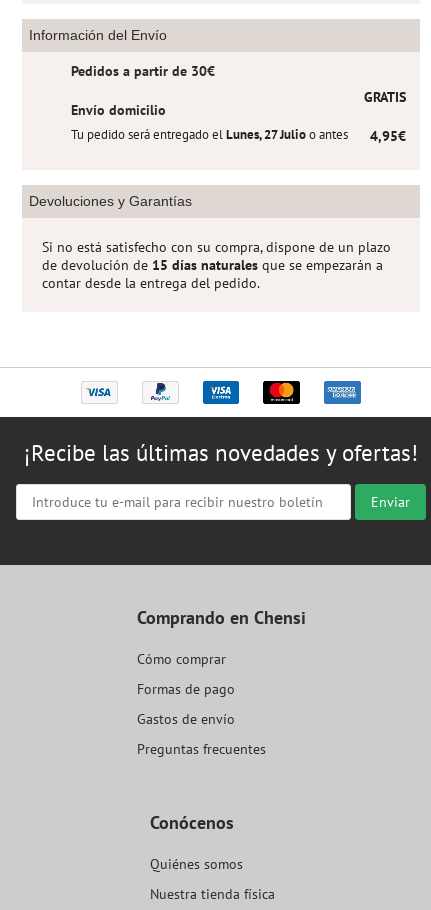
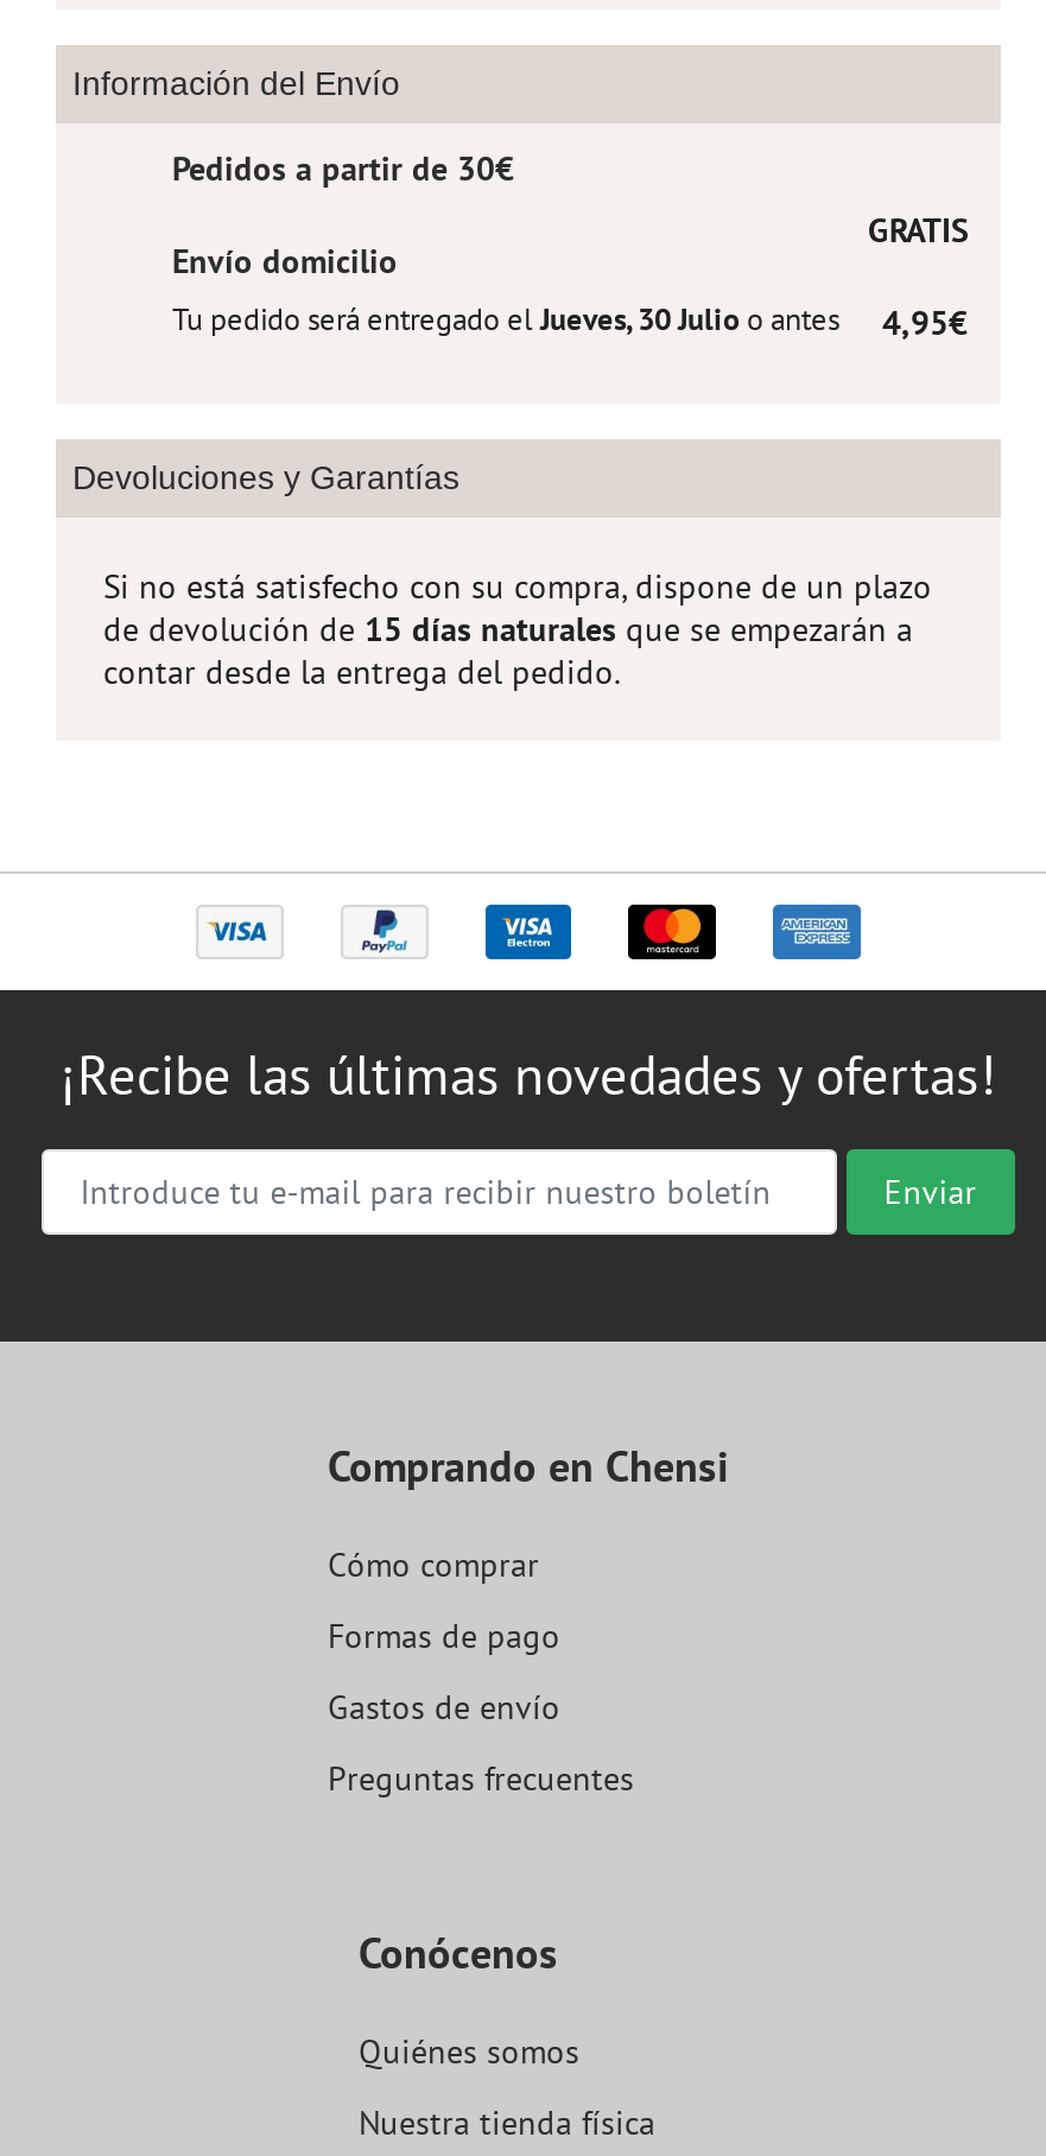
- Tu pedido será entregado el Lunes, 27 Julio o antes
+ Tu pedido será entregado el Jueves, 30 Julio o antes
